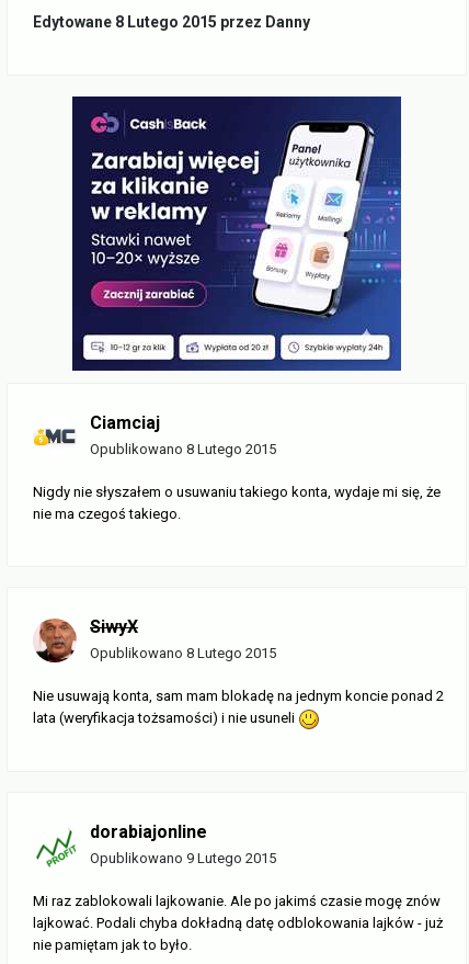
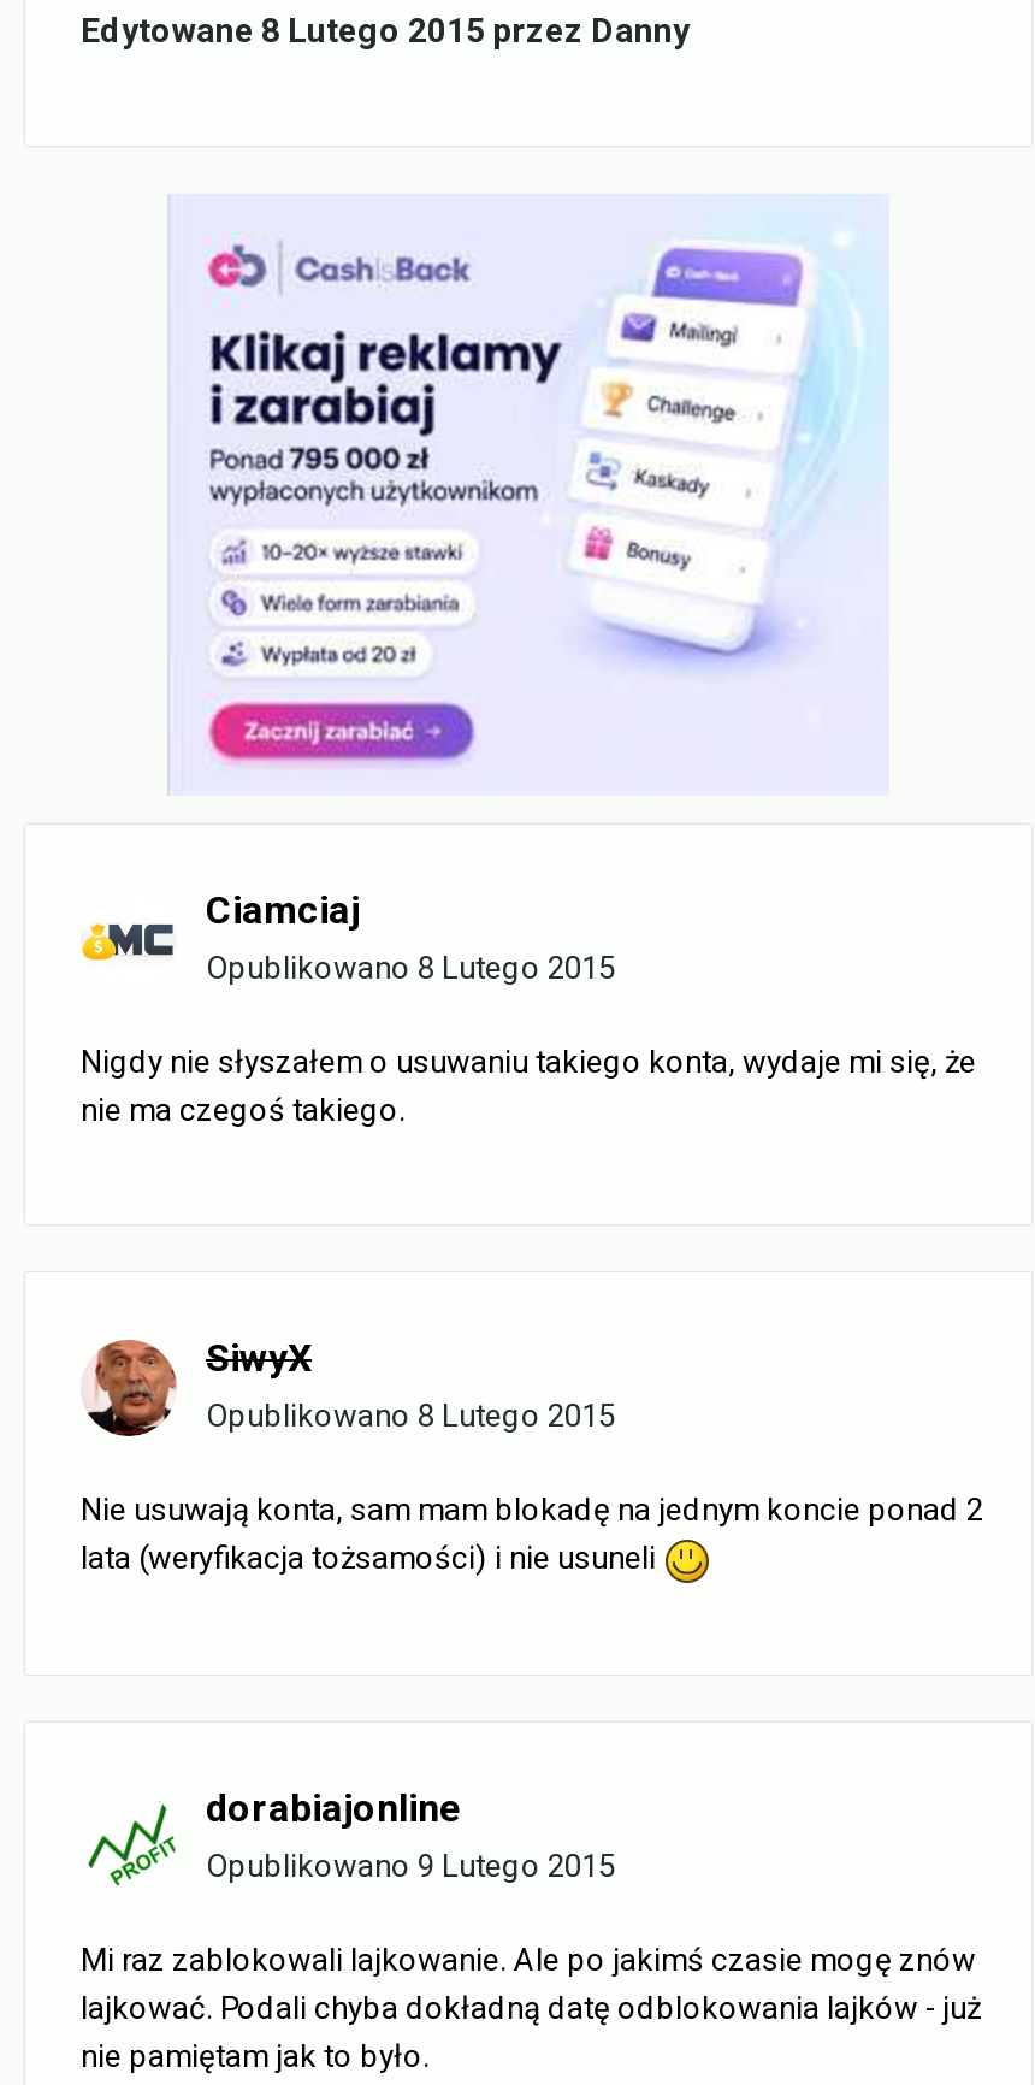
- [image]
+ [image]
